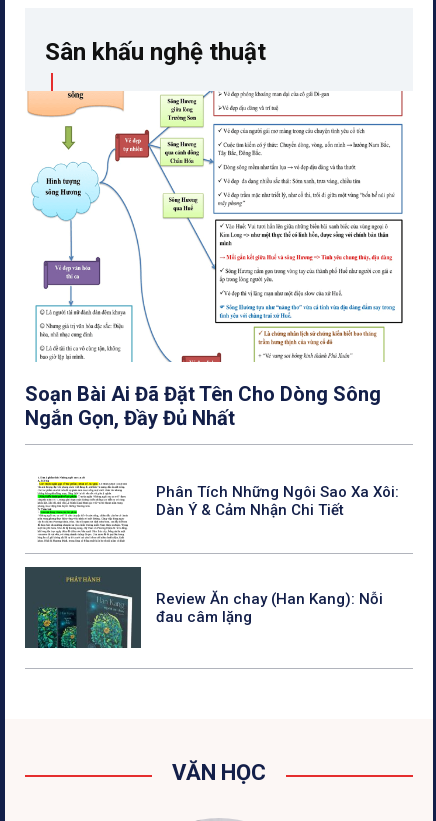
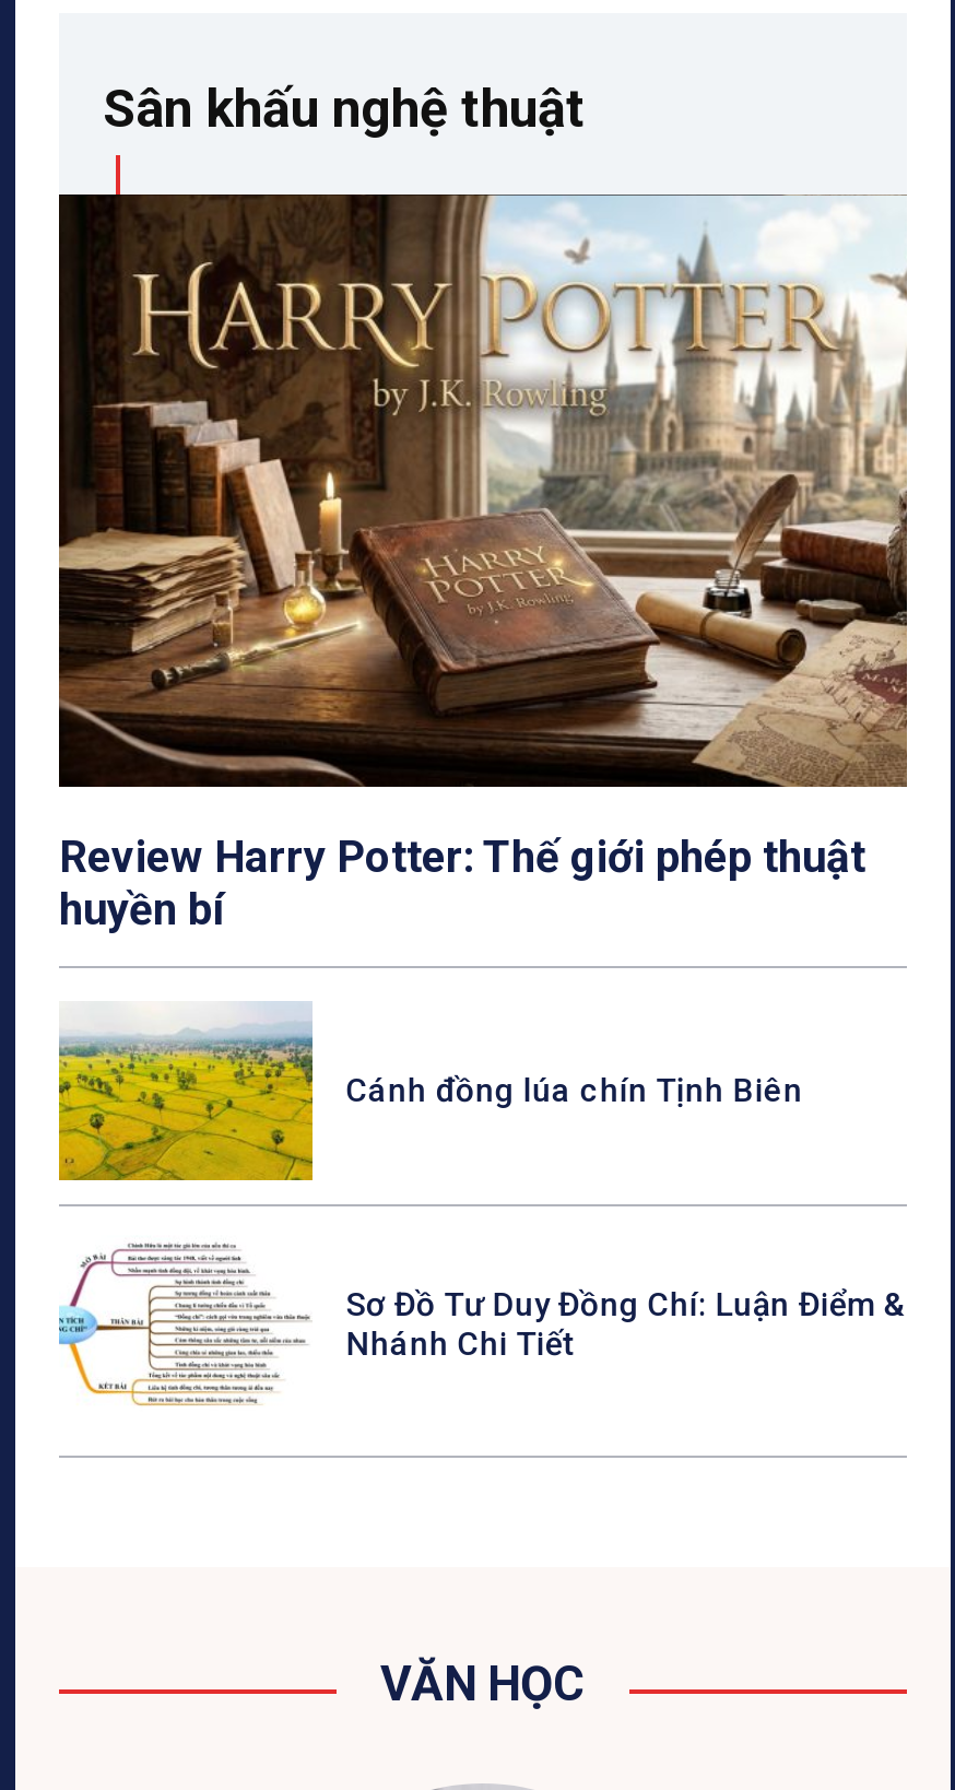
- [image]
- Soạn Bài Ai Đã Đặt Tên Cho Dòng Sông
- Ngắn Gọn, Đầy Đủ Nhất
+ [image]
+ Review Harry Potter: Thế giới phép thuật
+ huyền bí

- [image]
- Phân Tích Những Ngôi Sao Xa Xôi:
- Dàn Ý & Cảm Nhận Chi Tiết
+ [image]
+ Cánh đồng lúa chín Tịnh Biên

- [image]
- Review Ăn chay (Han Kang): Nỗi
- đau câm lặng
+ [image]
+ Sơ Đồ Tư Duy Đồng Chí: Luận Điểm &
+ Nhánh Chi Tiết
